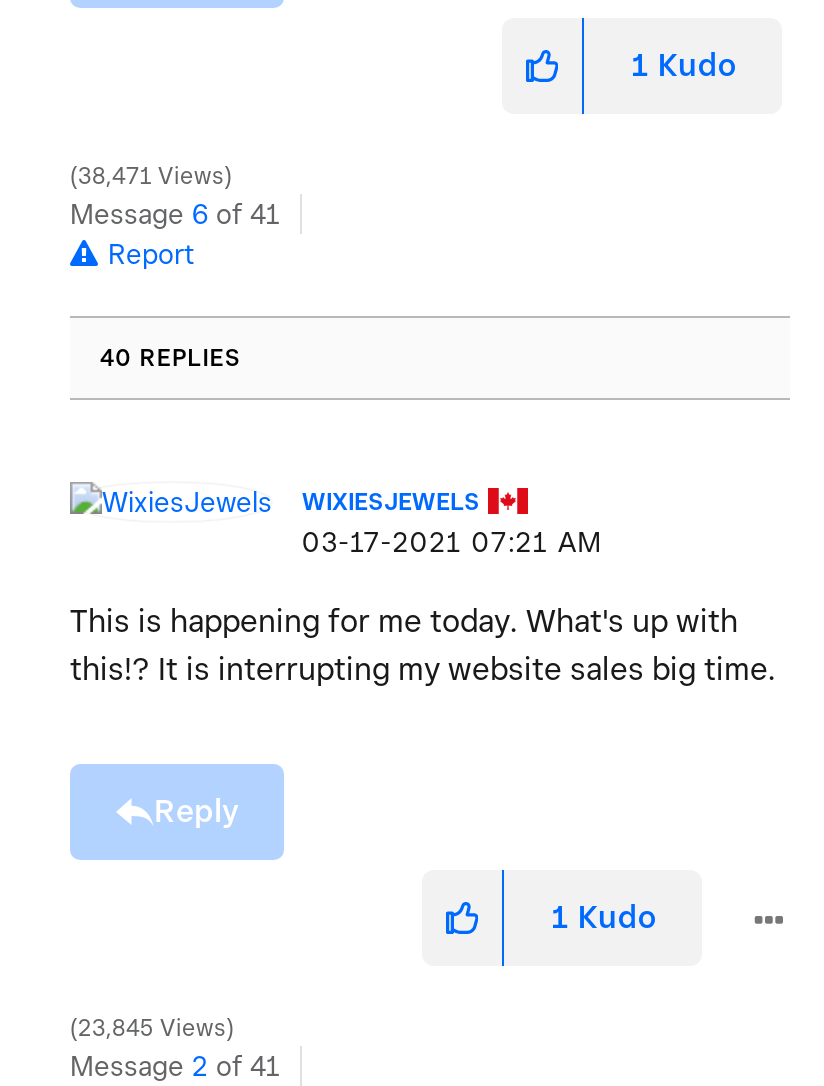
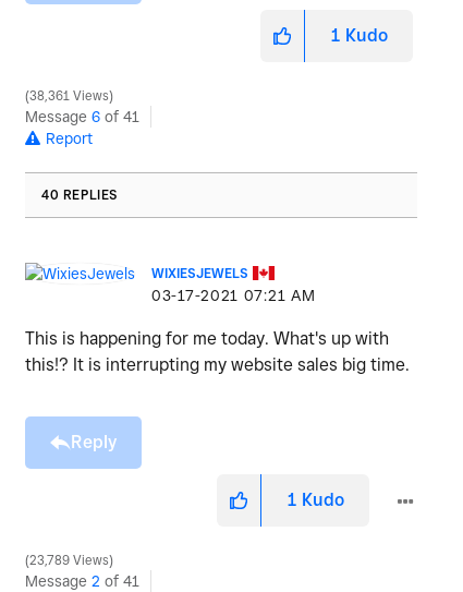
- 38,471 Views
+ 38,361 Views

- 23,845 Views
+ 23,789 Views
